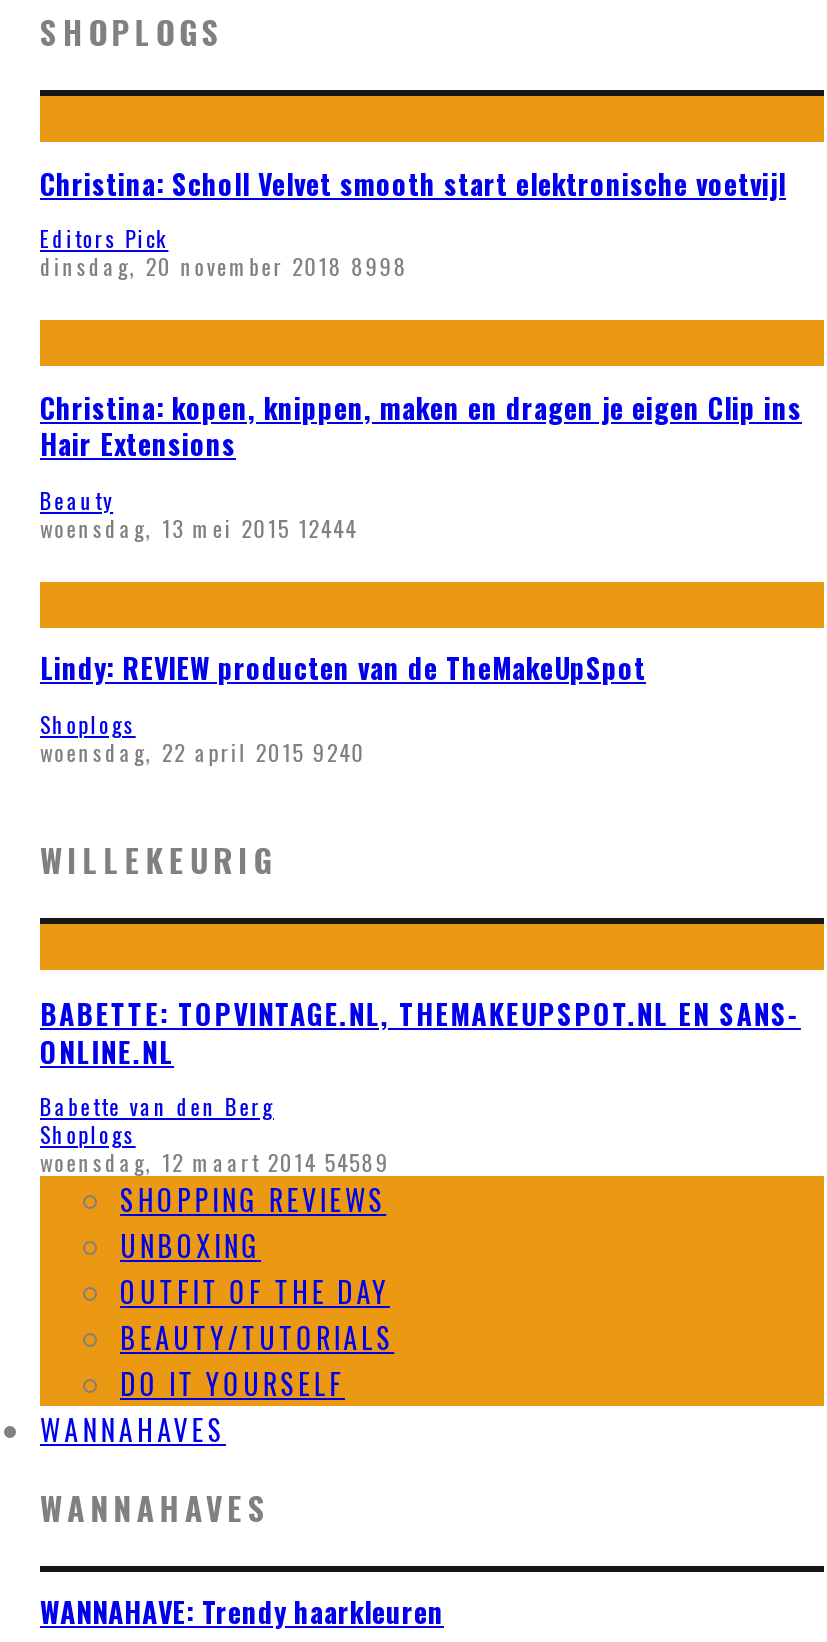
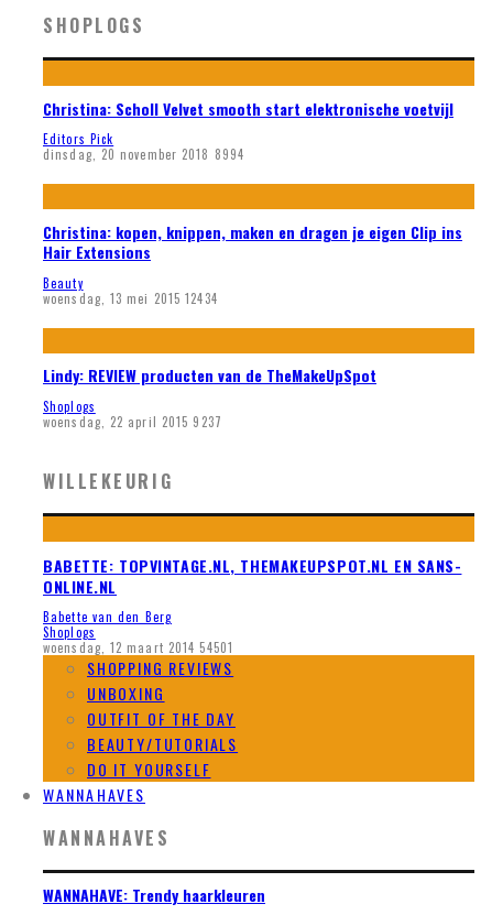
- dinsdag, 20 november 2018 8998
+ dinsdag, 20 november 2018 8994

- woensdag, 13 mei 2015 12444
+ woensdag, 13 mei 2015 12434

- woensdag, 22 april 2015 9240
+ woensdag, 22 april 2015 9237

- woensdag, 12 maart 2014 54589
+ woensdag, 12 maart 2014 54501
